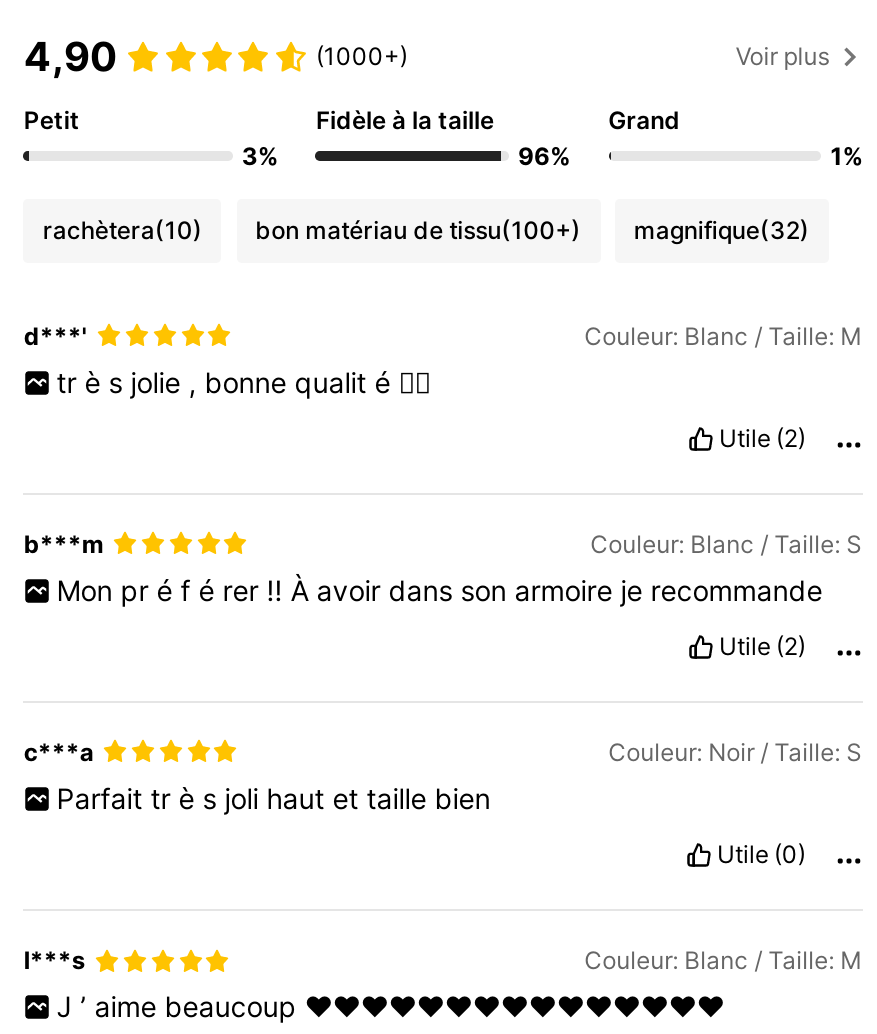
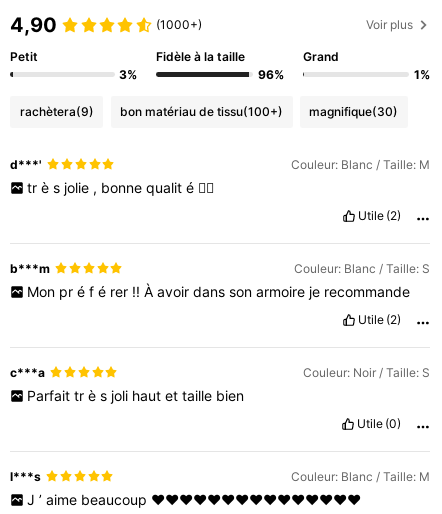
- rachètera(10)
+ rachètera(9)

- magnifique(32)
+ magnifique(30)
